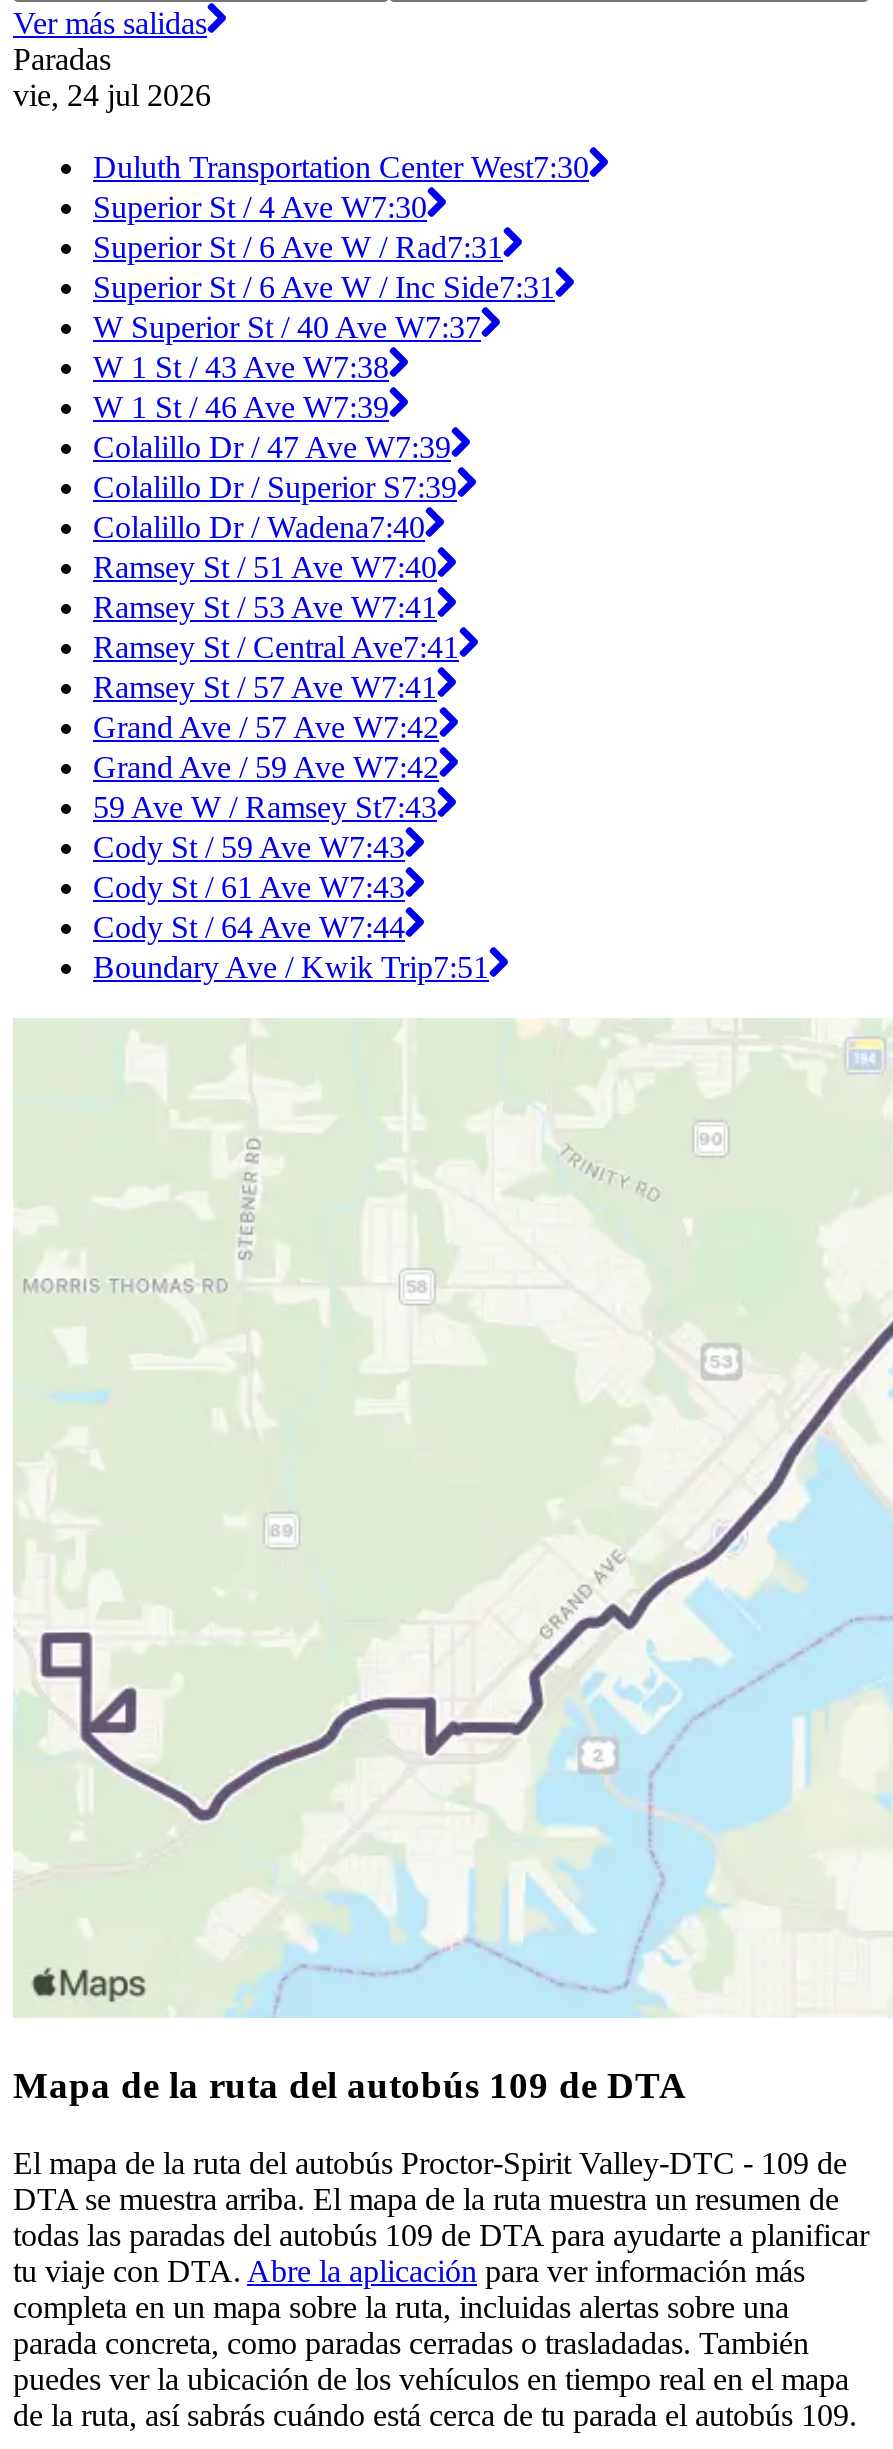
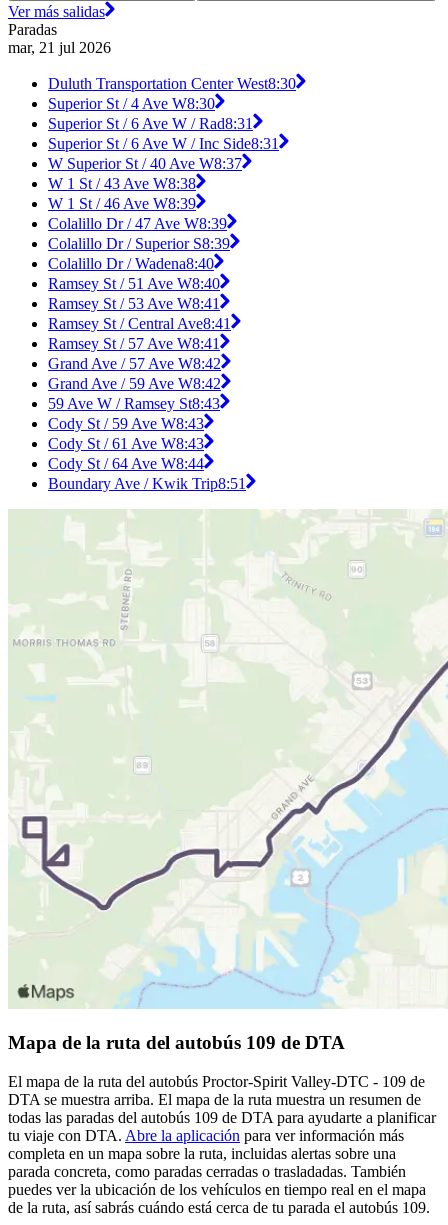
- vie, 24 jul 2026
+ mar, 21 jul 2026

- Duluth Transportation Center West7:30
+ Duluth Transportation Center West8:30

- Superior St / 4 Ave W7:30
+ Superior St / 4 Ave W8:30

- Superior St / 6 Ave W / Rad7:31
+ Superior St / 6 Ave W / Rad8:31

- Superior St / 6 Ave W / Inc Side7:31
+ Superior St / 6 Ave W / Inc Side8:31

- W Superior St / 40 Ave W7:37
+ W Superior St / 40 Ave W8:37

- W 1 St / 43 Ave W7:38
+ W 1 St / 43 Ave W8:38

- W 1 St / 46 Ave W7:39
+ W 1 St / 46 Ave W8:39

- Colalillo Dr / 47 Ave W7:39
+ Colalillo Dr / 47 Ave W8:39

- Colalillo Dr / Superior S7:39
+ Colalillo Dr / Superior S8:39

- Colalillo Dr / Wadena7:40
+ Colalillo Dr / Wadena8:40

- Ramsey St / 51 Ave W7:40
+ Ramsey St / 51 Ave W8:40

- Ramsey St / 53 Ave W7:41
+ Ramsey St / 53 Ave W8:41

- Ramsey St / Central Ave7:41
+ Ramsey St / Central Ave8:41

- Ramsey St / 57 Ave W7:41
+ Ramsey St / 57 Ave W8:41

- Grand Ave / 57 Ave W7:42
+ Grand Ave / 57 Ave W8:42

- Grand Ave / 59 Ave W7:42
+ Grand Ave / 59 Ave W8:42

- 59 Ave W / Ramsey St7:43
+ 59 Ave W / Ramsey St8:43

- Cody St / 59 Ave W7:43
+ Cody St / 59 Ave W8:43

- Cody St / 61 Ave W7:43
+ Cody St / 61 Ave W8:43

- Cody St / 64 Ave W7:44
+ Cody St / 64 Ave W8:44

- Boundary Ave / Kwik Trip7:51
+ Boundary Ave / Kwik Trip8:51
